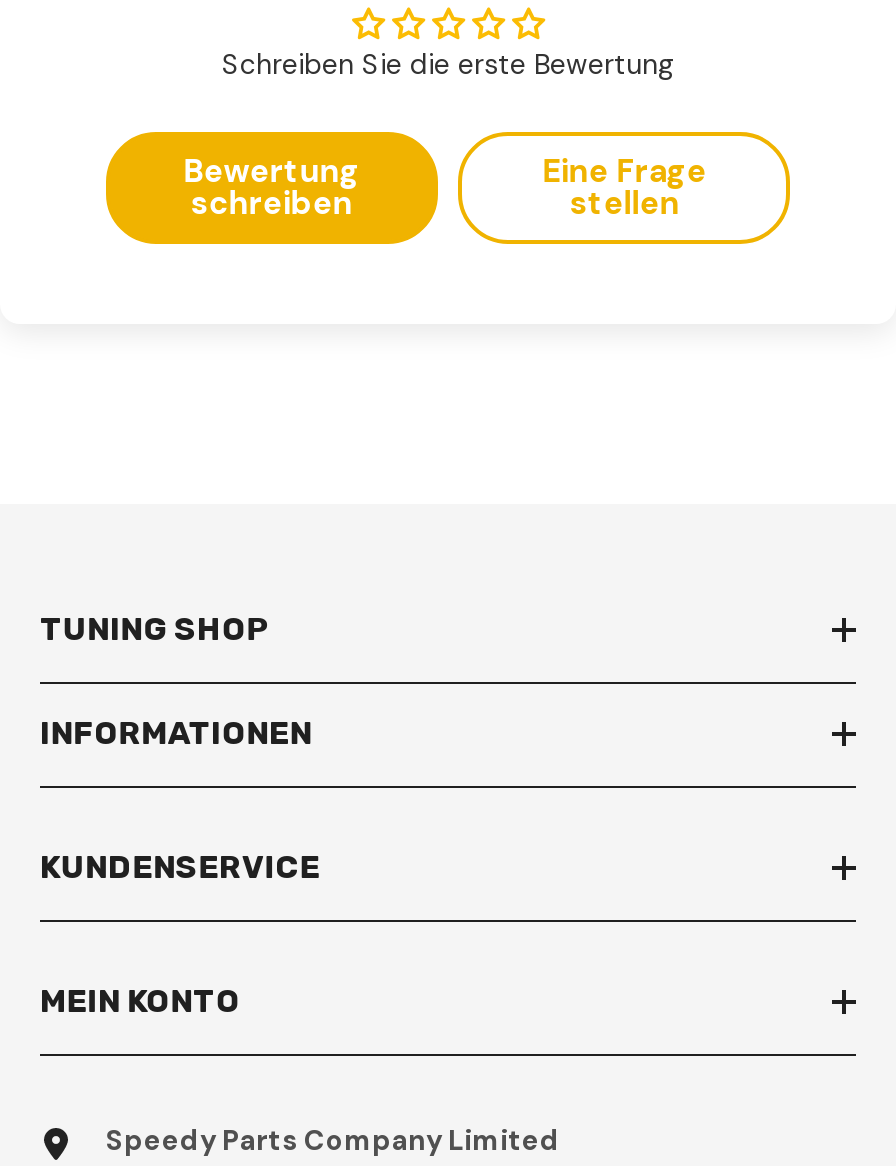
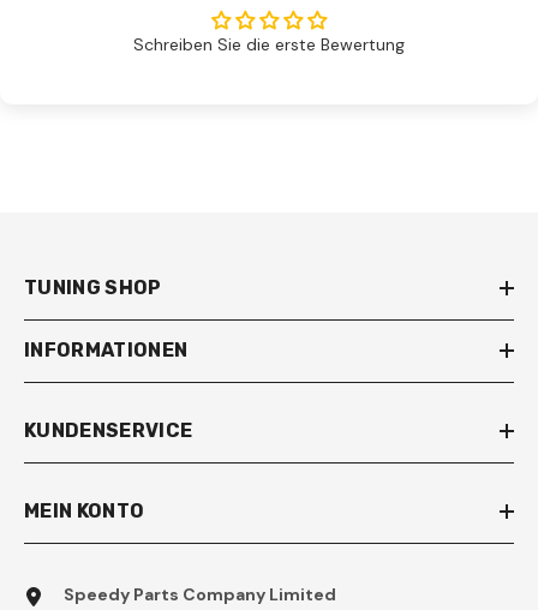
- Bewertung
- schreiben

- Eine Frage
- stellen
